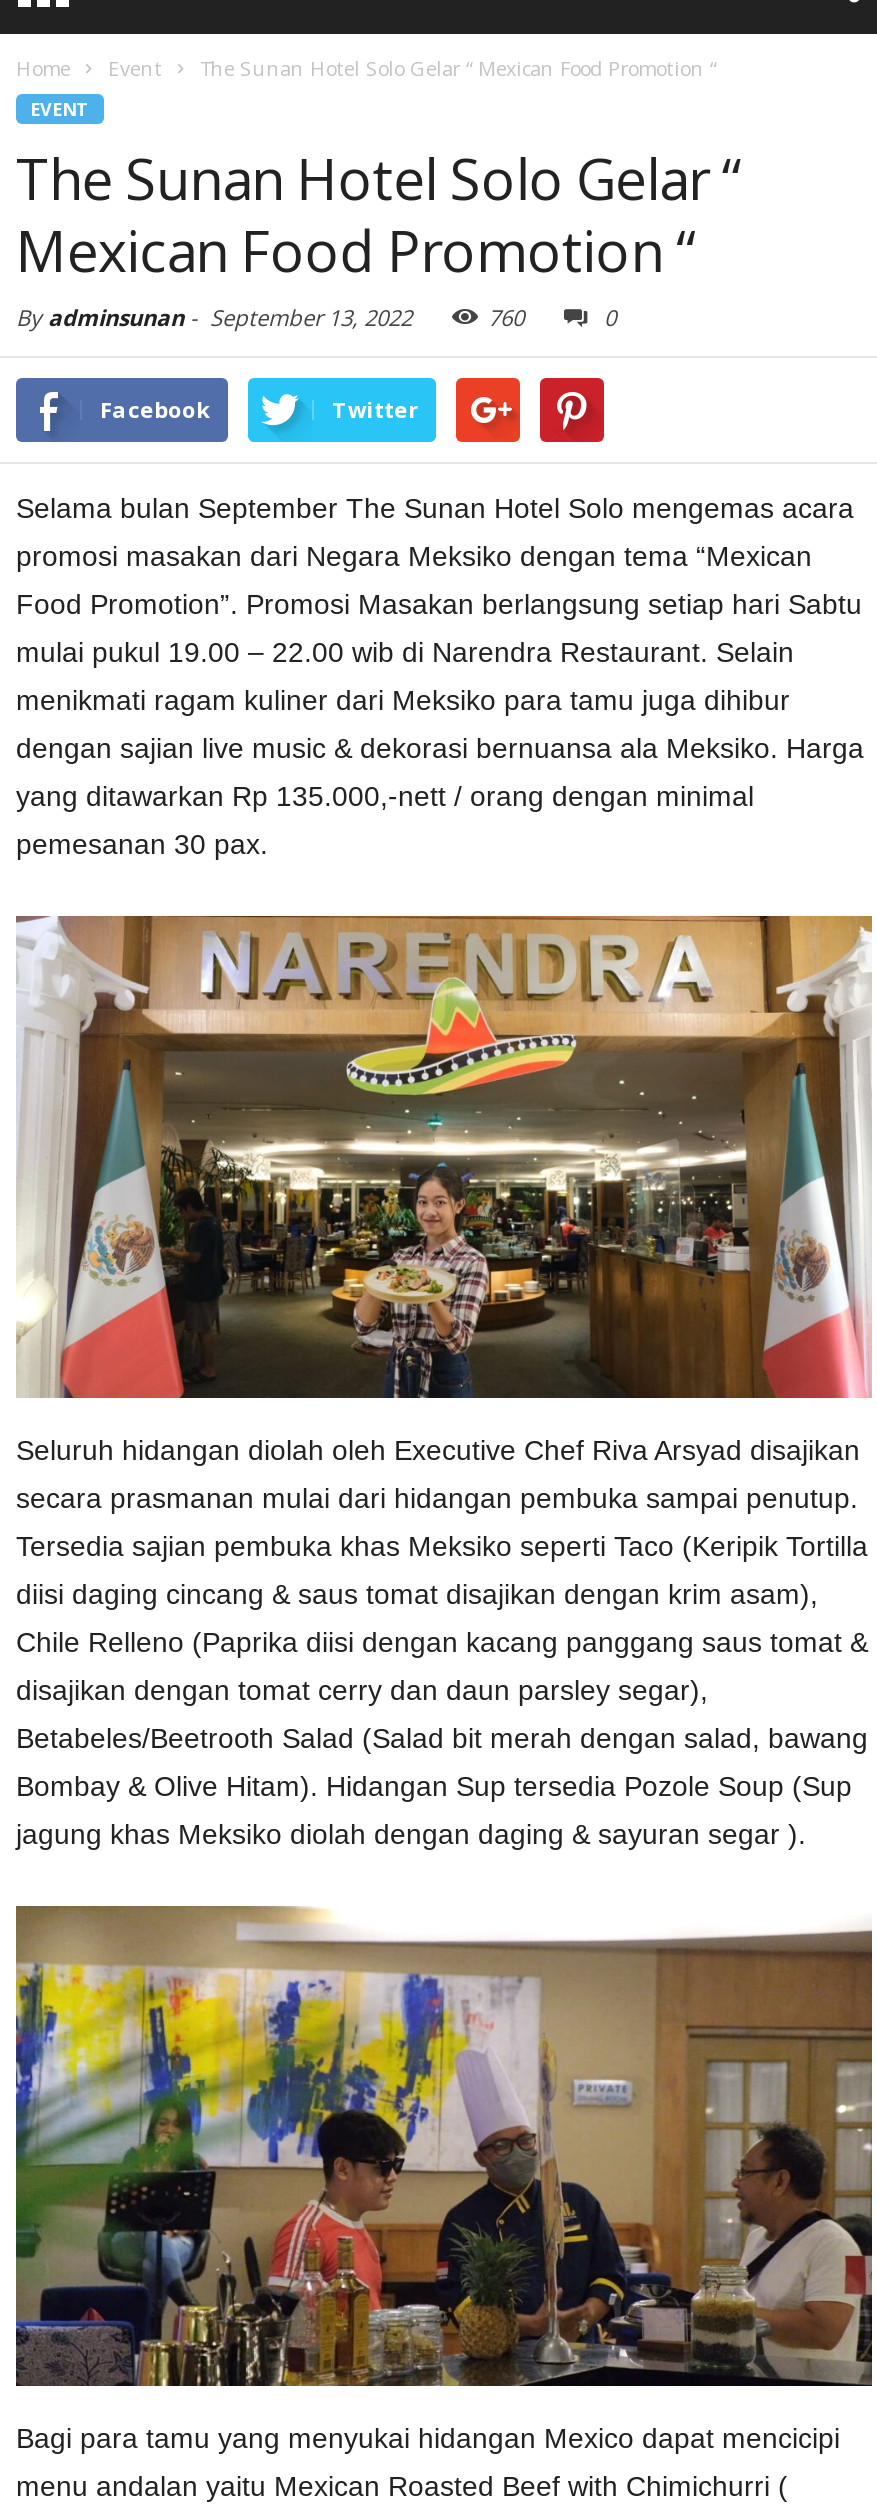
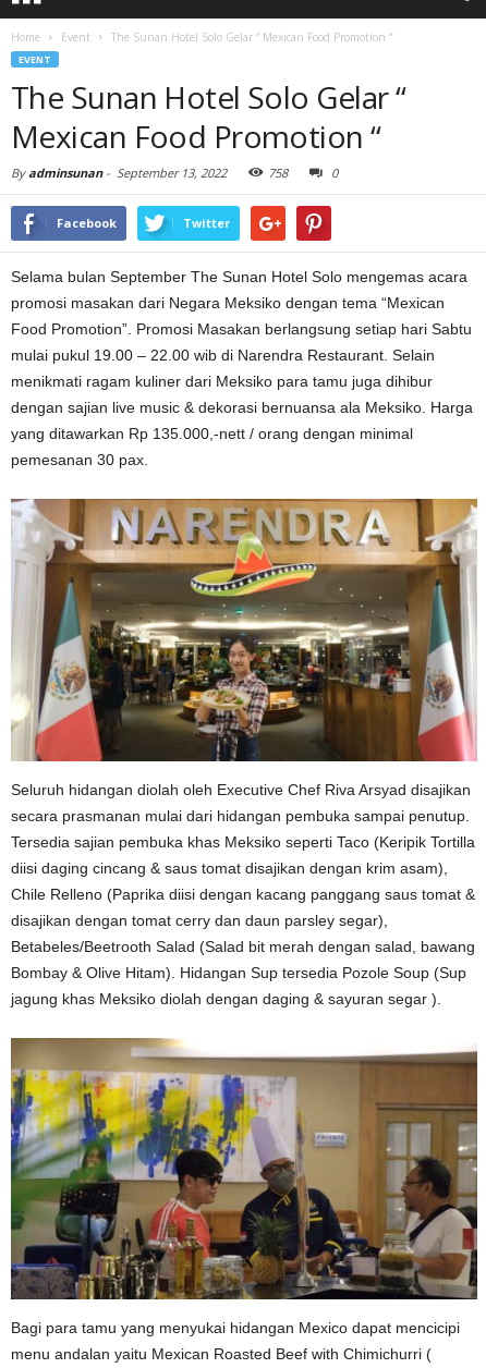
- 760
+ 758
